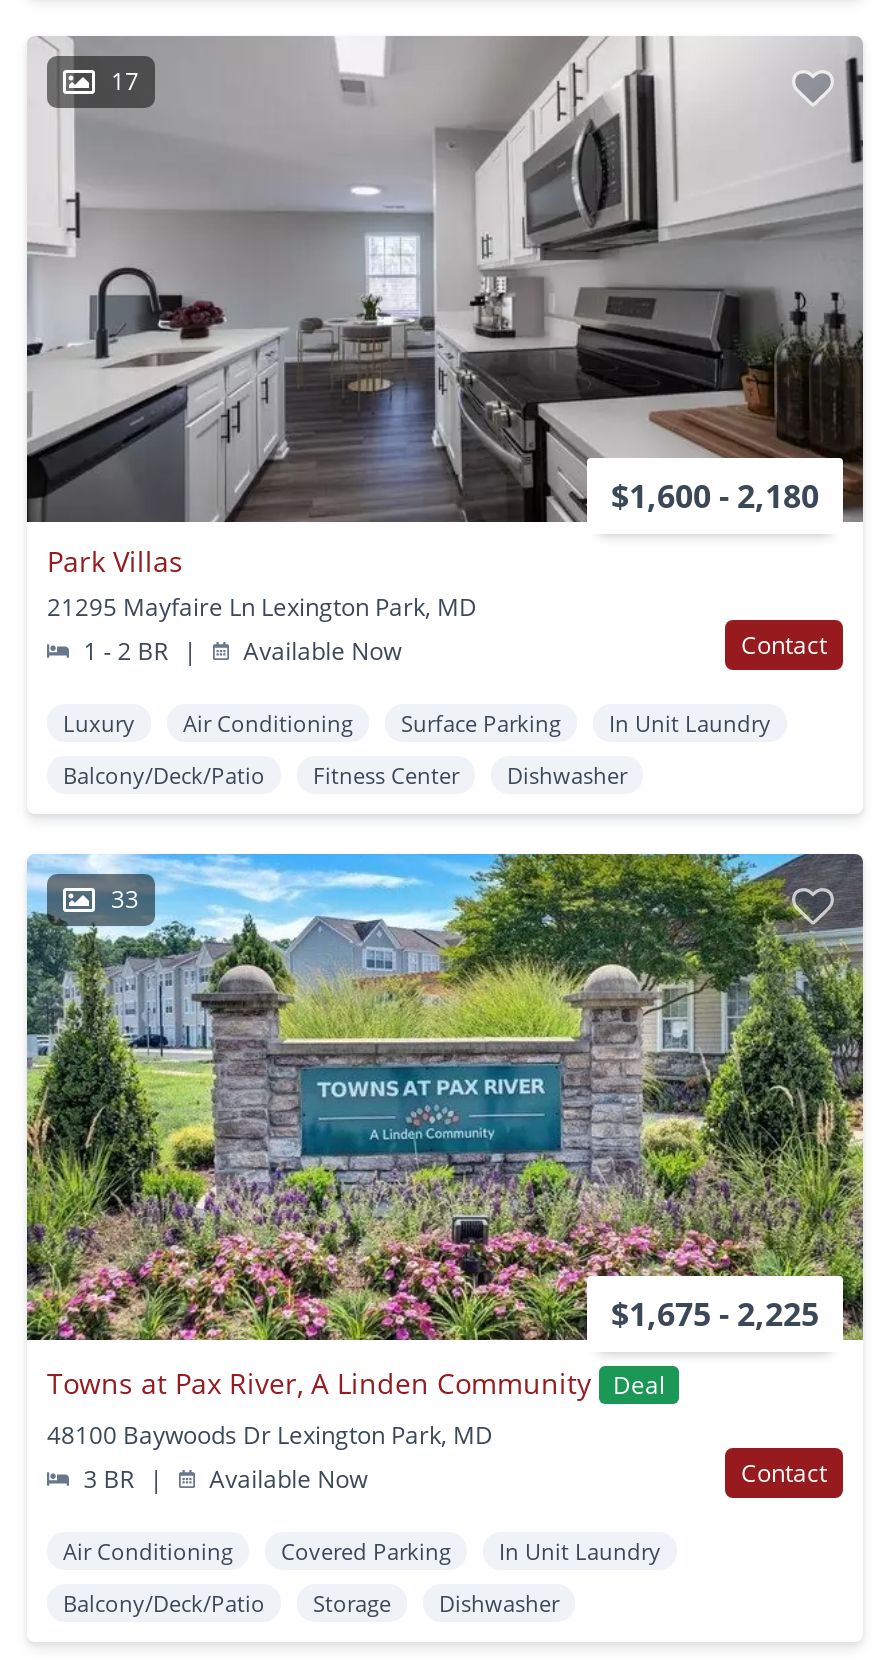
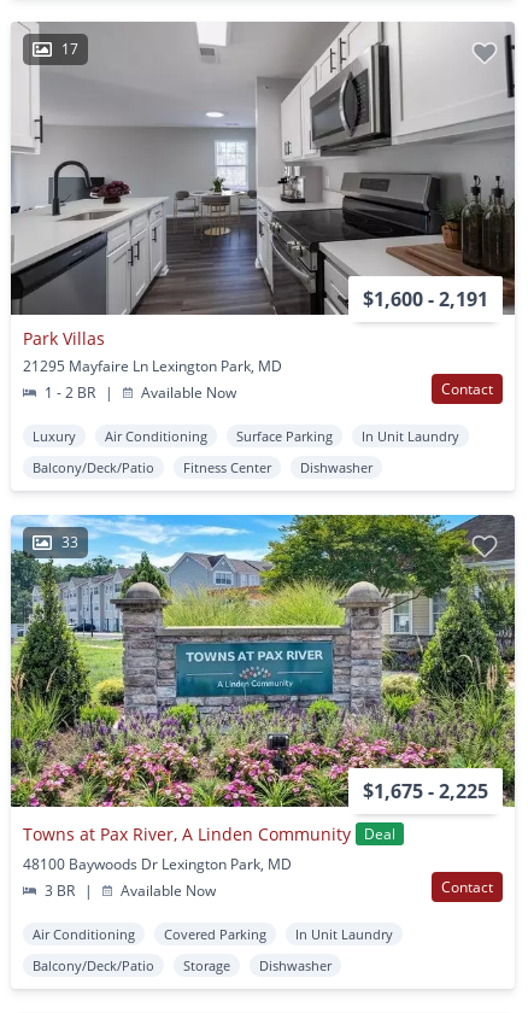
- $1,600 - 2,180
+ $1,600 - 2,191
